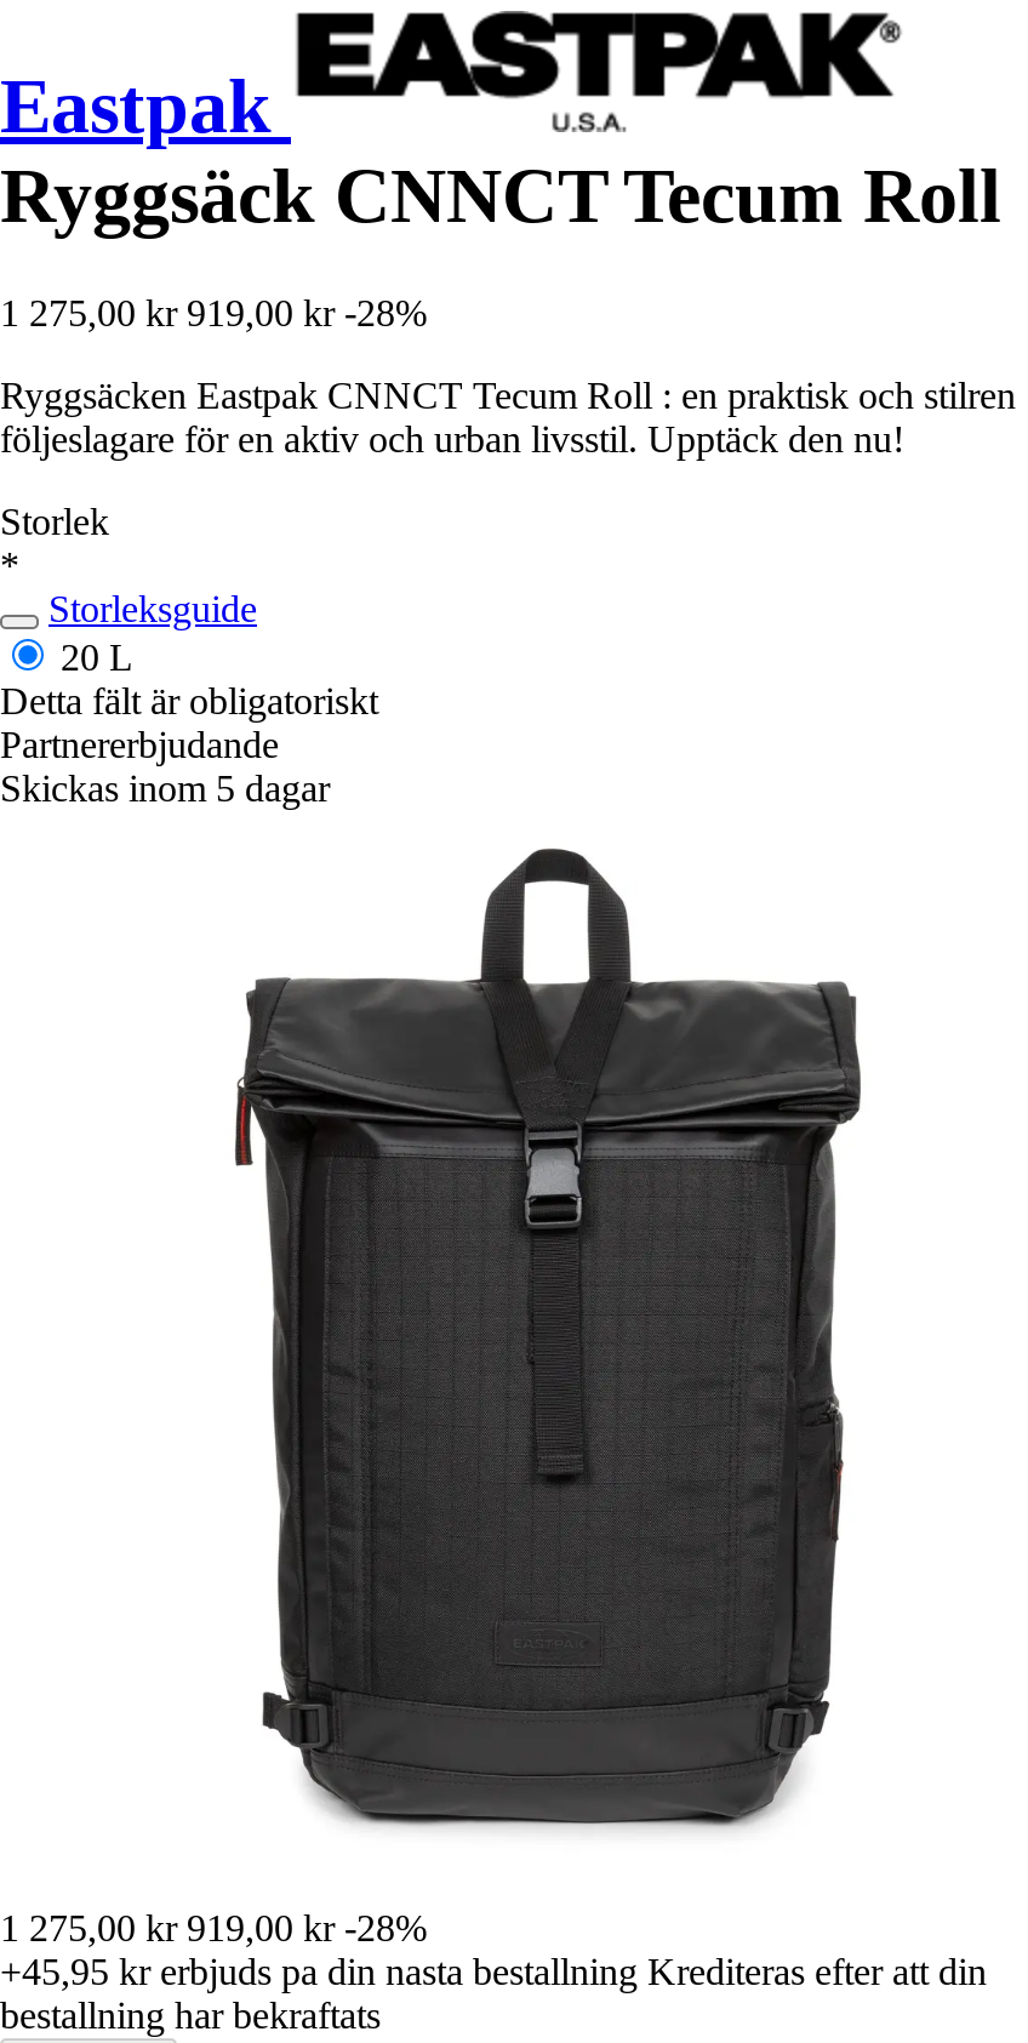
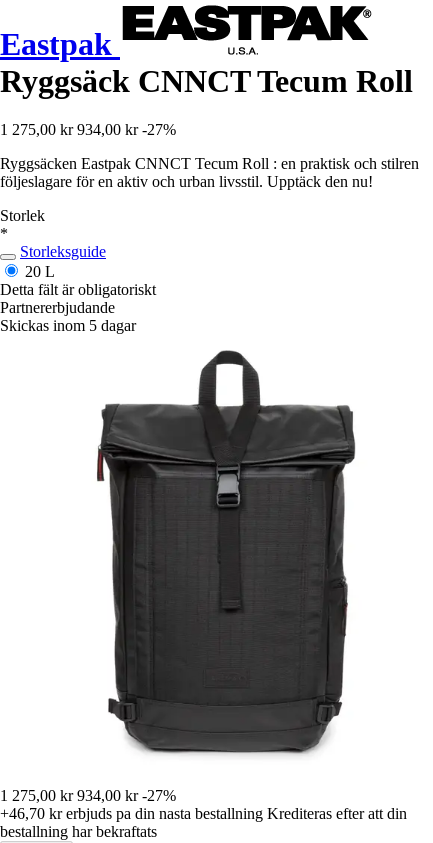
- 1 275,00 kr 919,00 kr -28%
+ 1 275,00 kr 934,00 kr -27%

- 1 275,00 kr 919,00 kr -28%
+ 1 275,00 kr 934,00 kr -27%

- +45,95 kr erbjuds pa din nasta bestallning Krediteras efter att din
+ +46,70 kr erbjuds pa din nasta bestallning Krediteras efter att din
